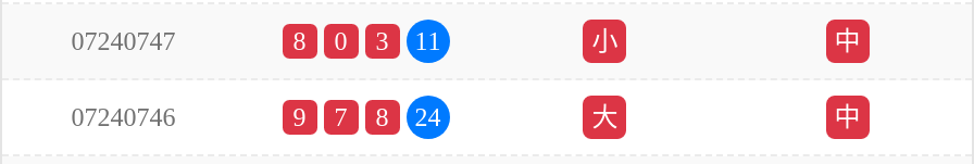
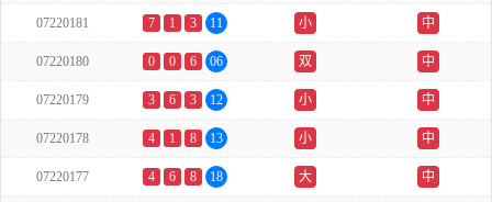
- 07240747
- 8
- 0
+ 07220181
+ 7
+ 1

- 07240746
- 9
- 7
+ 07220180
+ 0
+ 0
+ 6
+ 06
+ 双
+ 中
+ 07220179
+ 3
+ 6
+ 3
+ 12
+ 小
+ 中
+ 07220178
+ 4
+ 1

- 24
+ 13
+ 小
+ 中
+ 07220177
+ 4
+ 6
+ 8
+ 18
